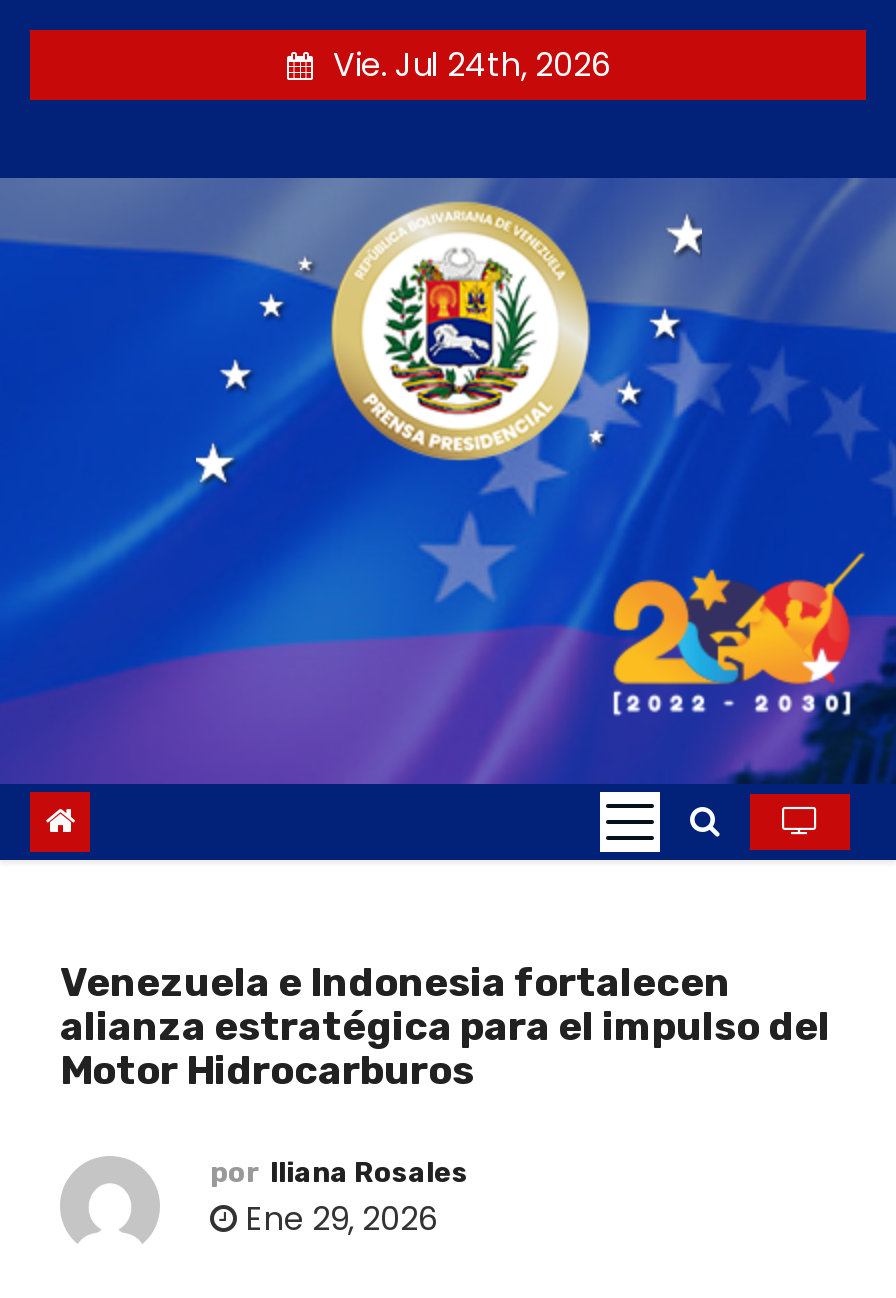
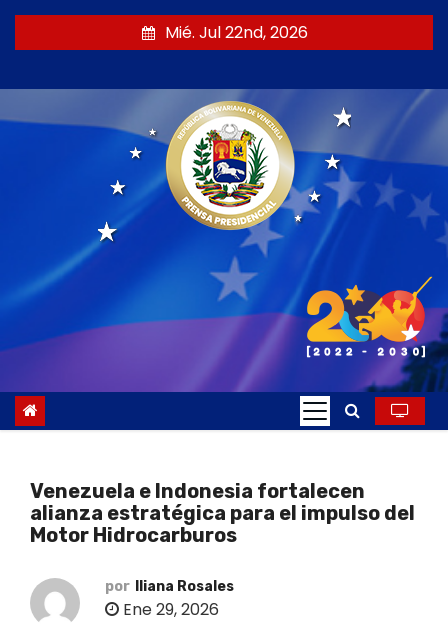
- Vie. Jul 24th, 2026
+ Mié. Jul 22nd, 2026
